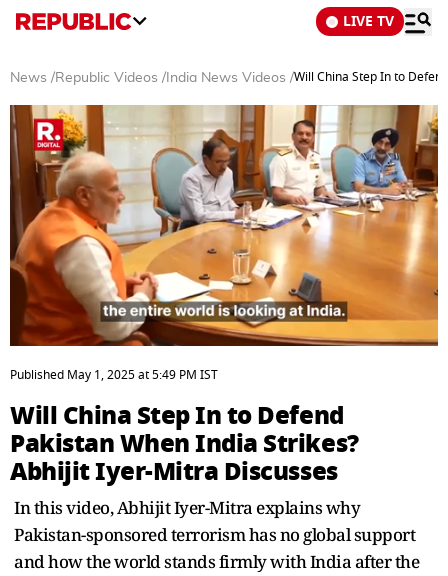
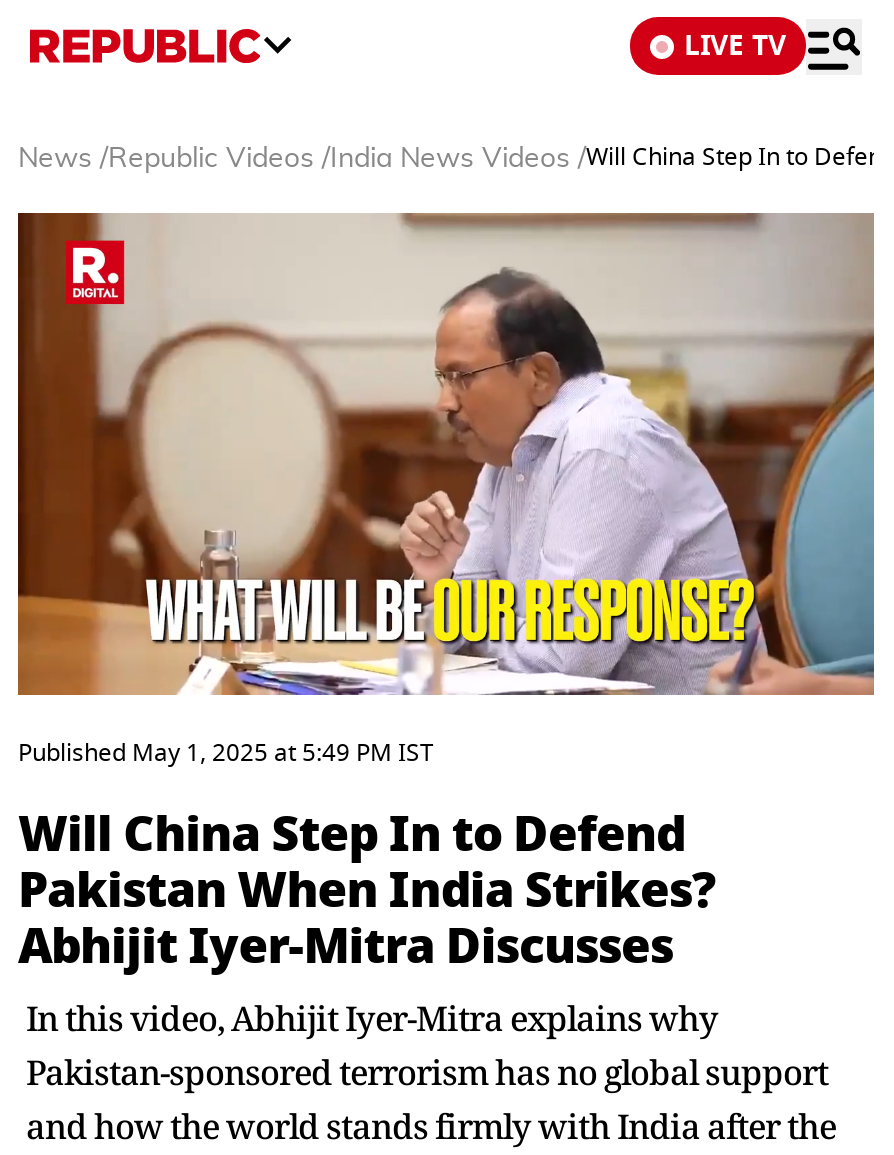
- [image]
+ [image]
